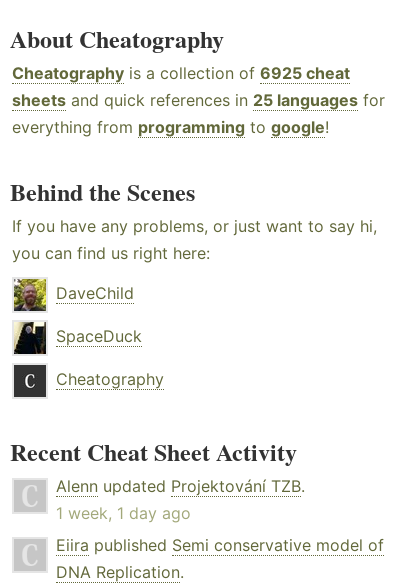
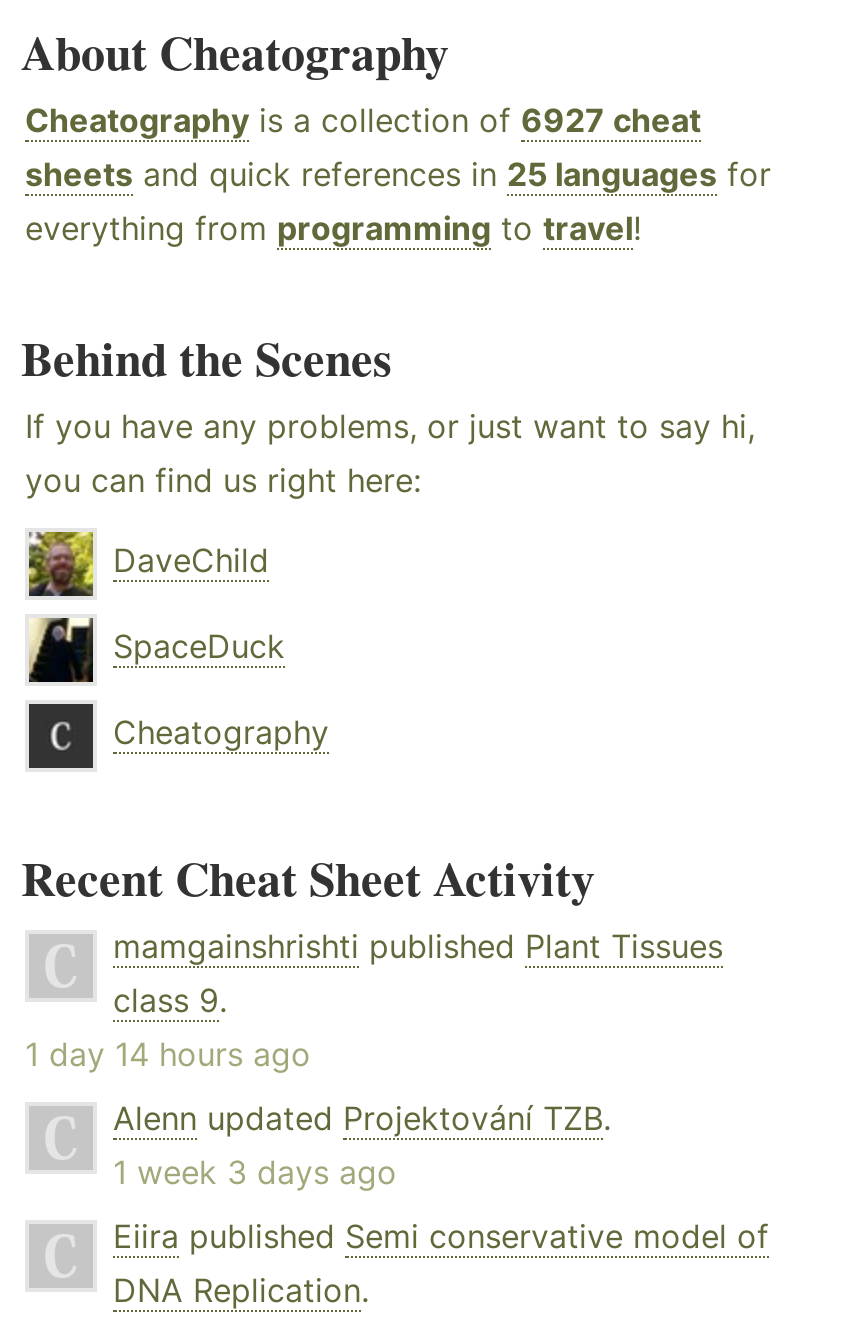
- Cheatography is a collection of 6925 cheat
+ Cheatography is a collection of 6927 cheat

- everything from programming to google!
+ everything from programming to travel!

+ mamgainshrishti published Plant Tissues
+ class 9.
+ 1 day 14 hours ago

- 1 week, 1 day ago
+ 1 week 3 days ago
